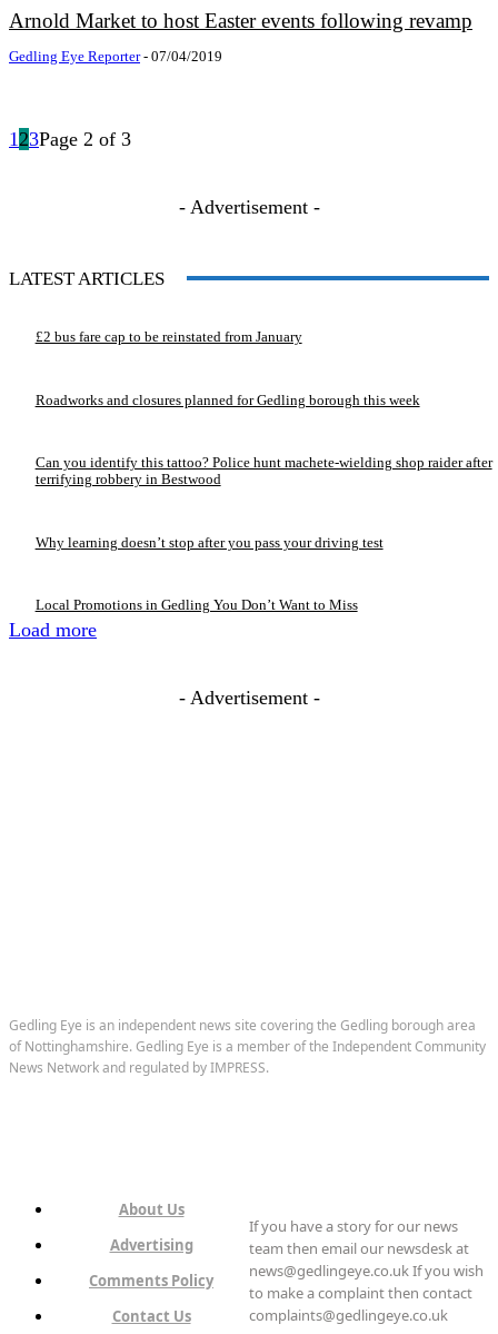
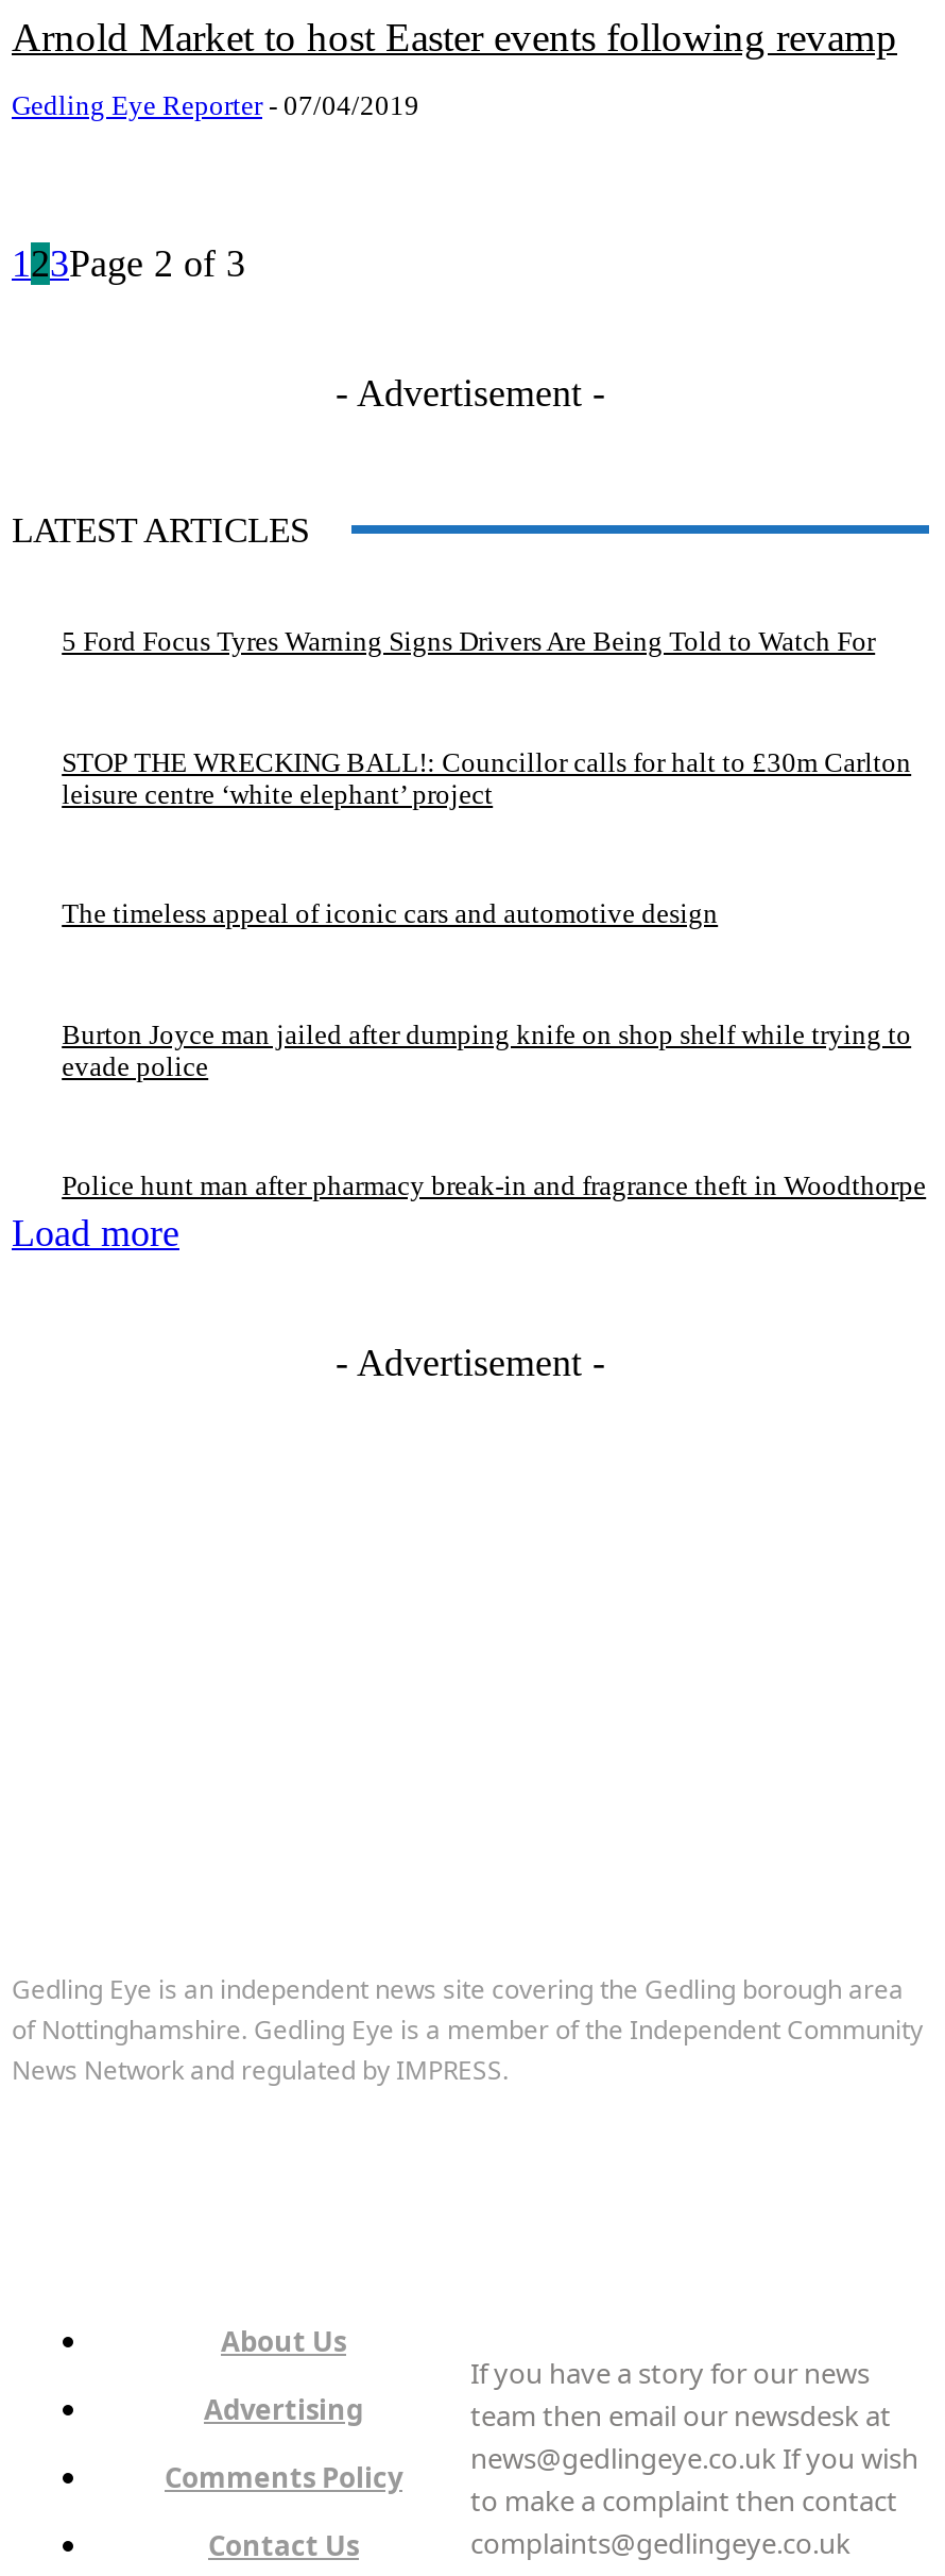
- £2 bus fare cap to be reinstated from January
+ 5 Ford Focus Tyres Warning Signs Drivers Are Being Told to Watch For

- Roadworks and closures planned for Gedling borough this week
+ STOP THE WRECKING BALL!: Councillor calls for halt to £30m Carlton
+ leisure centre ‘white elephant’ project

- Can you identify this tattoo? Police hunt machete-wielding shop raider after
- terrifying robbery in Bestwood
+ The timeless appeal of iconic cars and automotive design

- Why learning doesn’t stop after you pass your driving test
+ Burton Joyce man jailed after dumping knife on shop shelf while trying to
+ evade police

- Local Promotions in Gedling You Don’t Want to Miss
+ Police hunt man after pharmacy break‑in and fragrance theft in Woodthorpe
